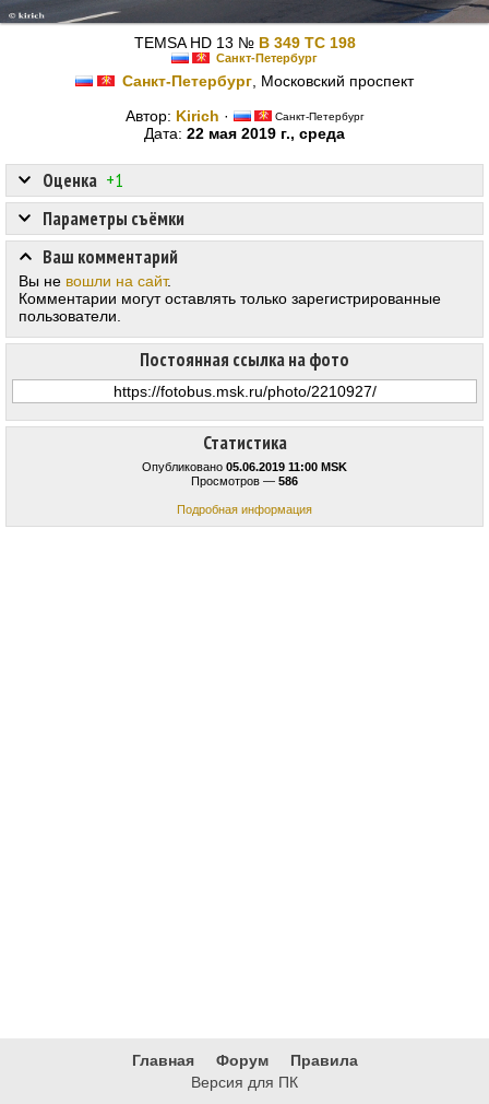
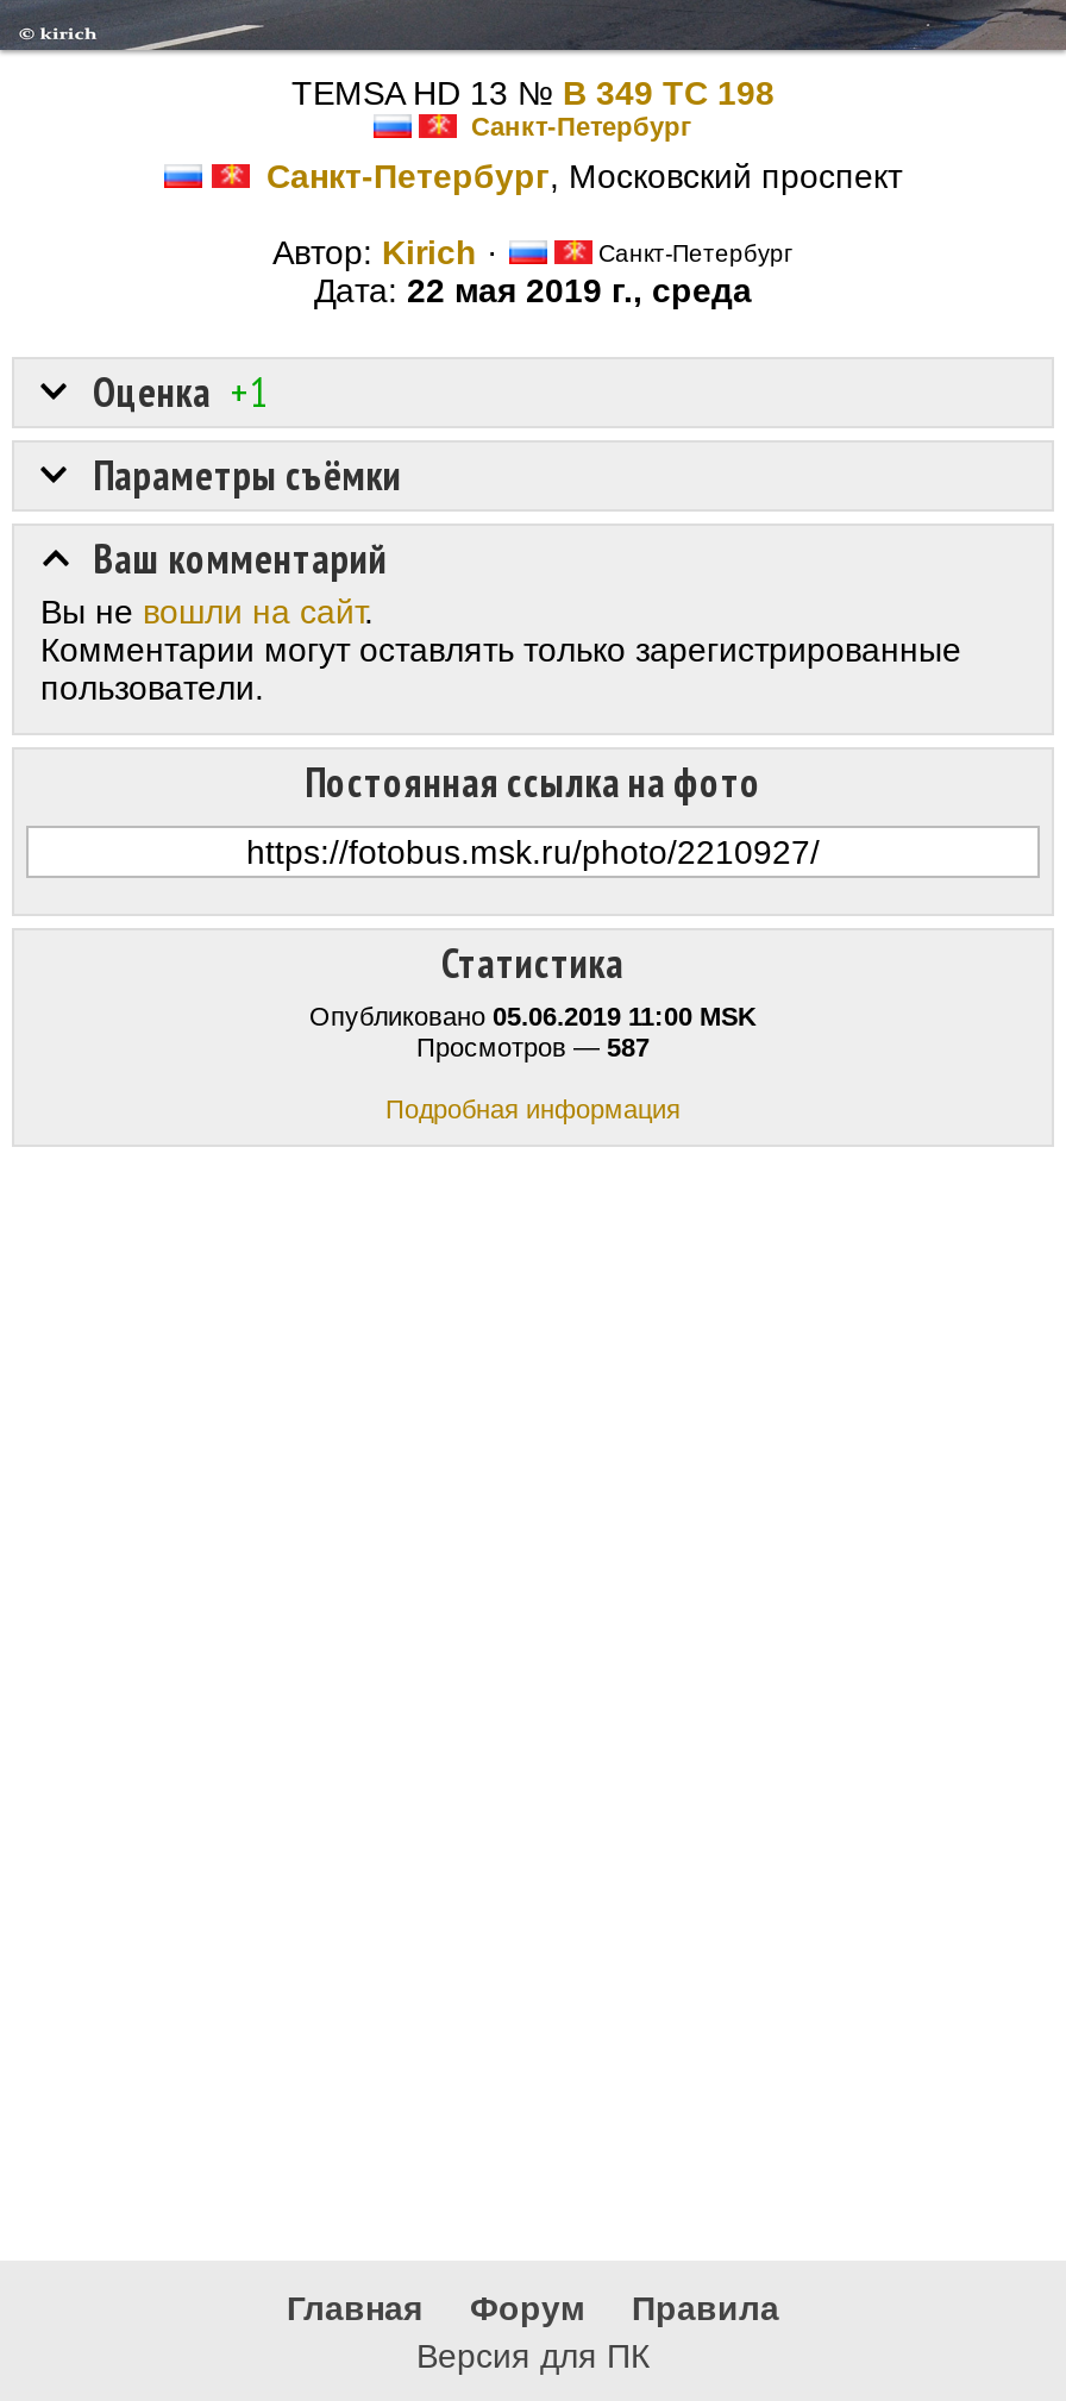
- Просмотров — 586
+ Просмотров — 587
